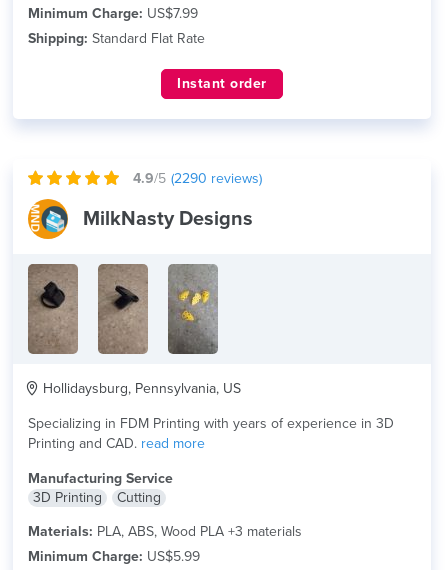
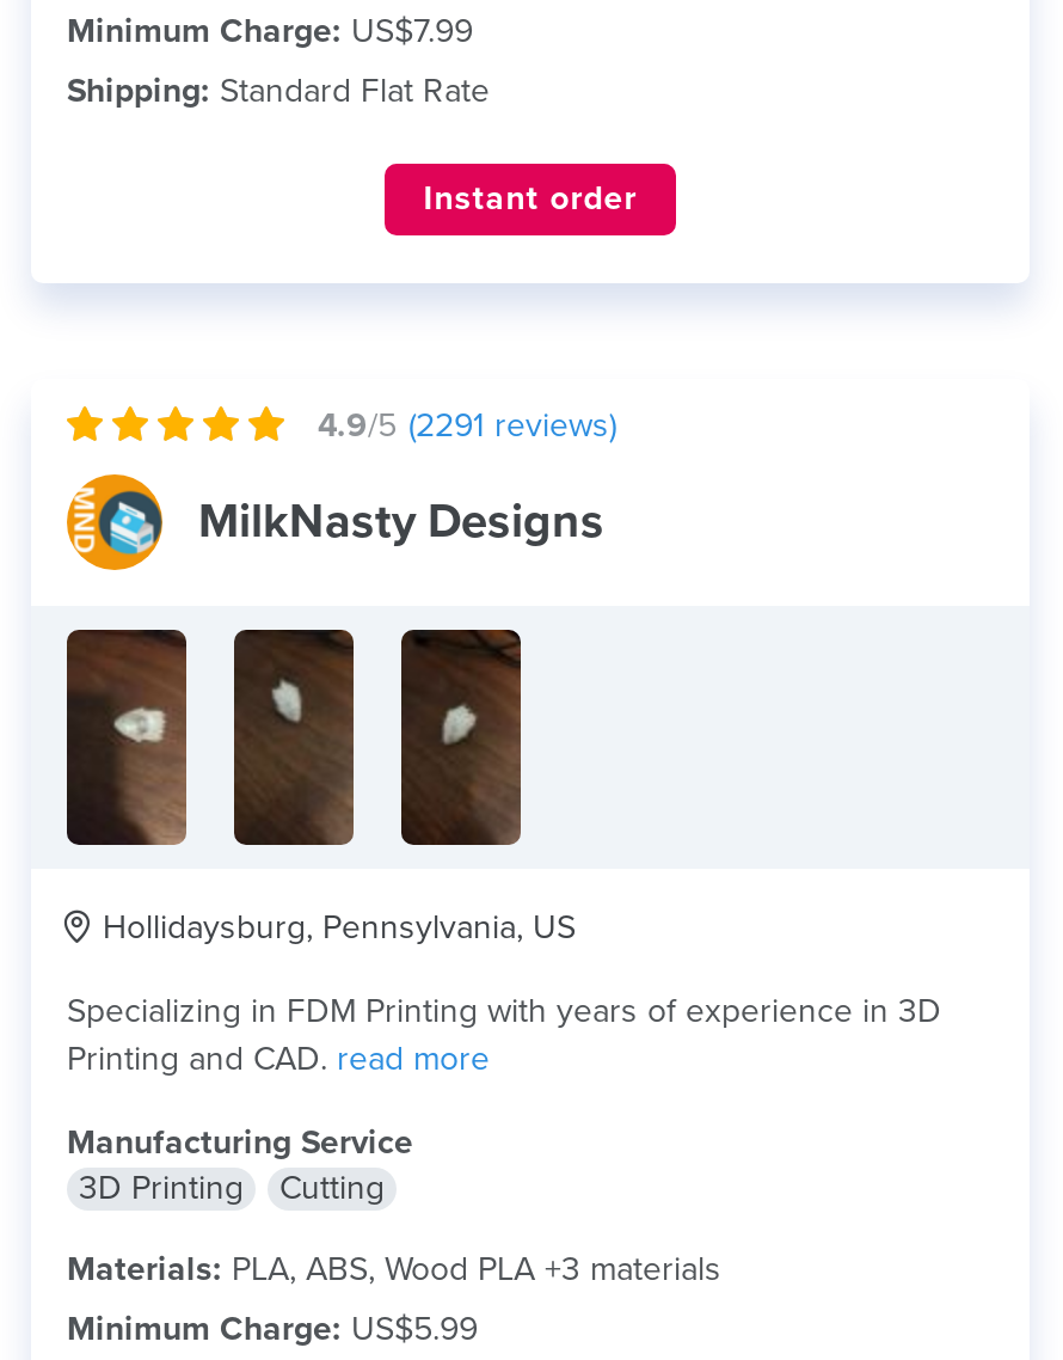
- 4.9/5 (2290 reviews)
+ 4.9/5 (2291 reviews)

- [image]
+ [image]

- [image]
+ [image]

- [image]
+ [image]
